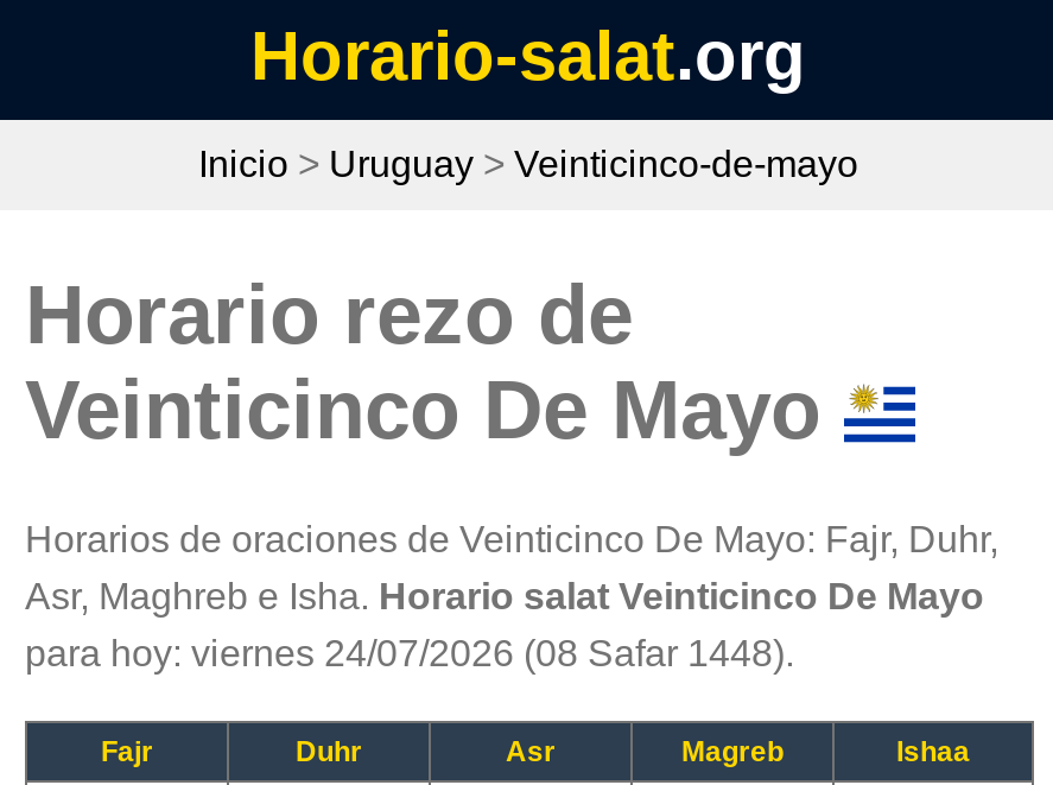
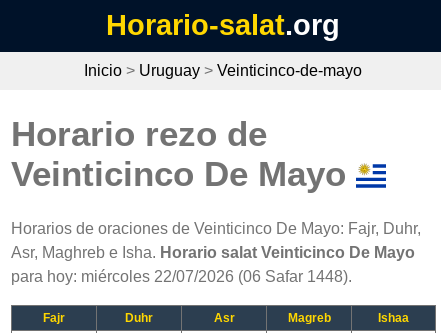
- para hoy: viernes 24/07/2026 (08 Safar 1448).
+ para hoy: miércoles 22/07/2026 (06 Safar 1448).
